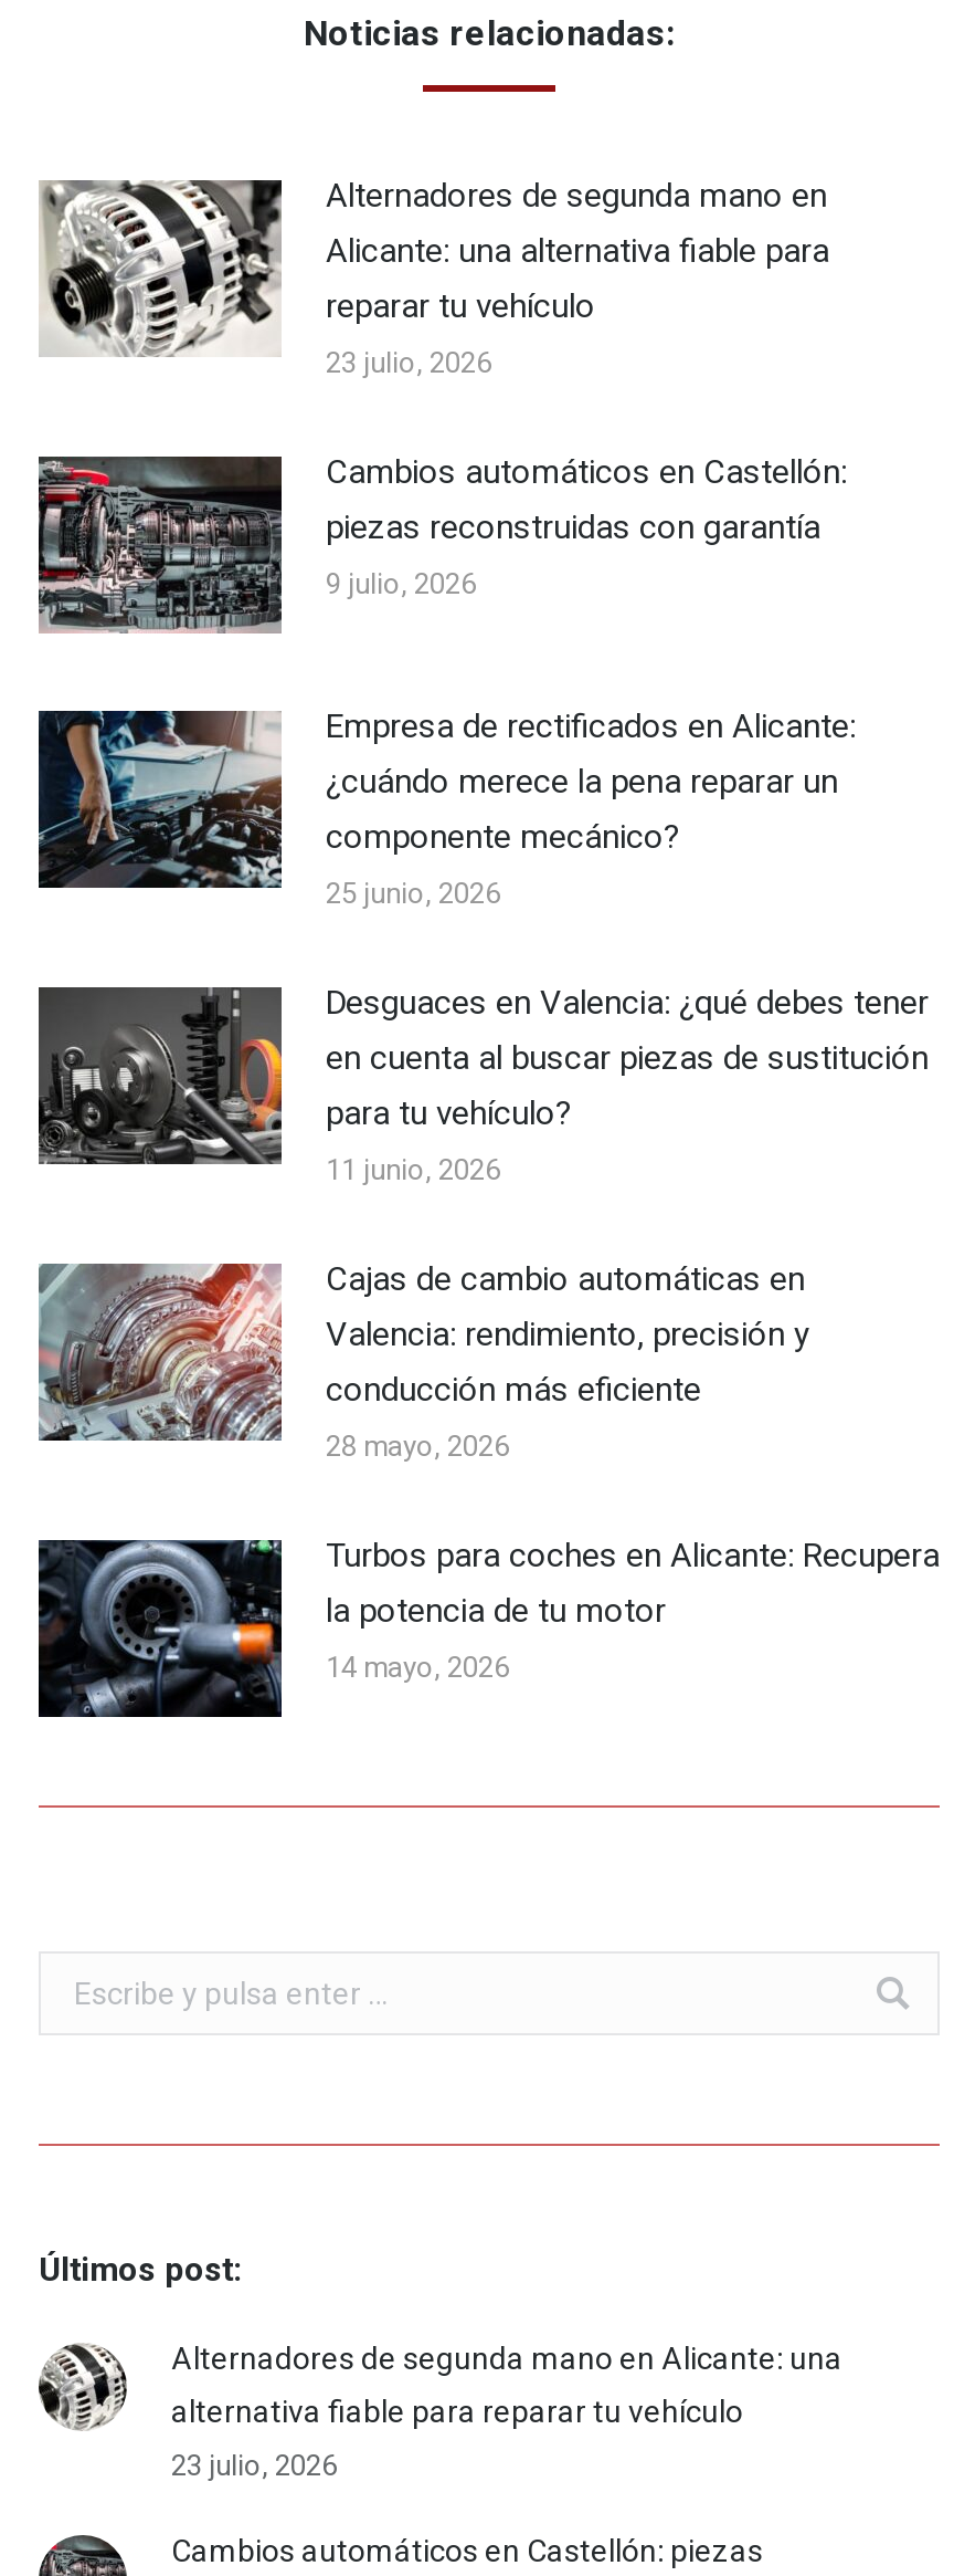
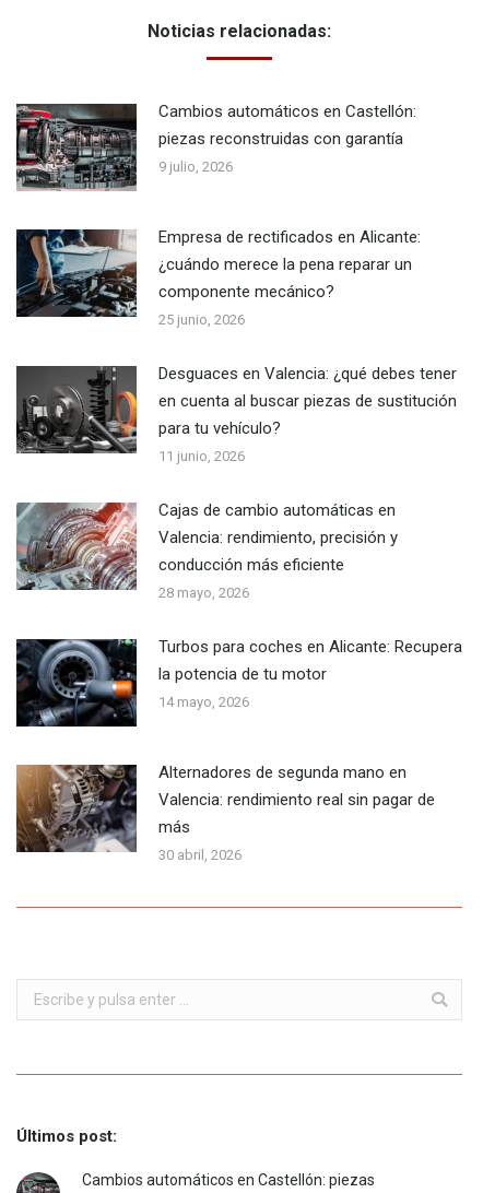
- [image]
- Alicante: una alternativa fiable para
- reparar tu vehículo
- 23 julio, 2026

moved down: Alternadores de segunda mano en

moved up: [image] | Cambios automáticos en Castellón: | piezas reconstruidas con garantía | ... | la potencia de tu motor | 14 mayo, 2026

+ [image]
+ Valencia: rendimiento real sin pagar de
+ más
+ 30 abril, 2026

- [image]
- Alternadores de segunda mano en Alicante: una
- alternativa fiable para reparar tu vehículo
- 23 julio, 2026
